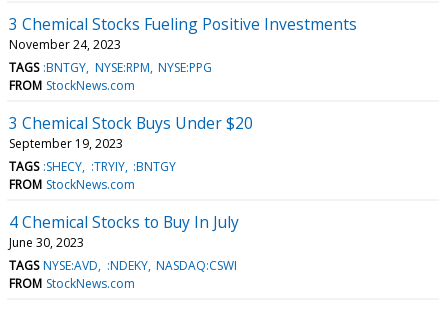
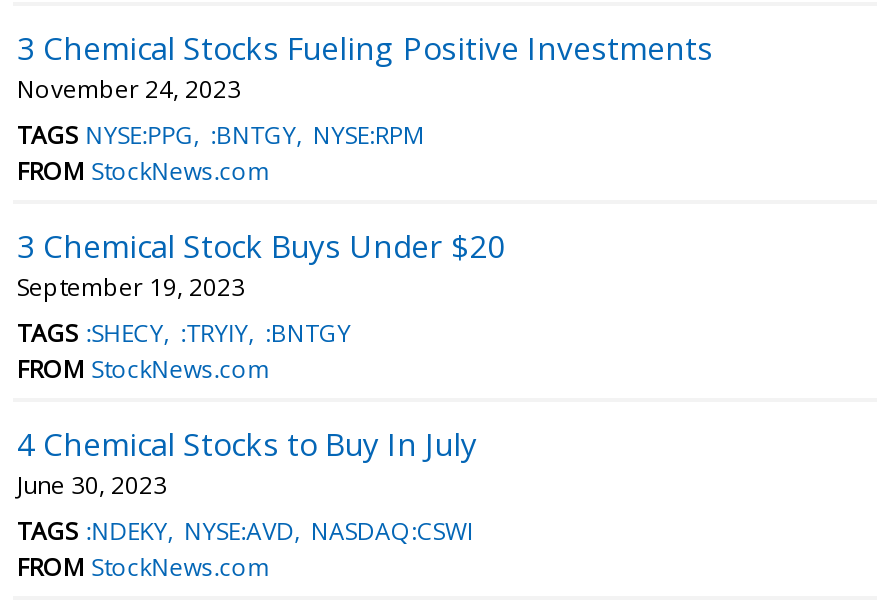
- TAGS :BNTGY NYSE:RPM NYSE:PPG
+ TAGS NYSE:PPG :BNTGY NYSE:RPM

- TAGS NYSE:AVD :NDEKY NASDAQ:CSWI
+ TAGS :NDEKY NYSE:AVD NASDAQ:CSWI
